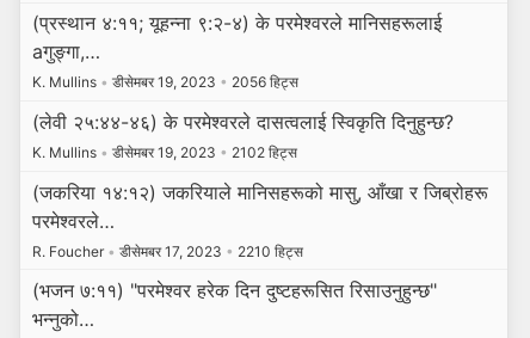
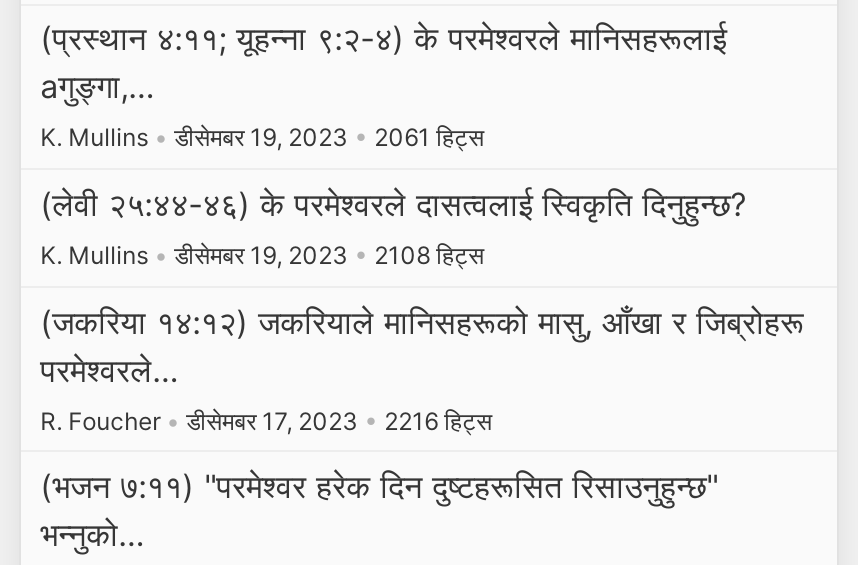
- K. Mullins • डीसेमबर 19, 2023 • 2056 हिट्स
+ K. Mullins • डीसेमबर 19, 2023 • 2061 हिट्स

- K. Mullins • डीसेमबर 19, 2023 • 2102 हिट्स
+ K. Mullins • डीसेमबर 19, 2023 • 2108 हिट्स

- R. Foucher • डीसेमबर 17, 2023 • 2210 हिट्स
+ R. Foucher • डीसेमबर 17, 2023 • 2216 हिट्स
